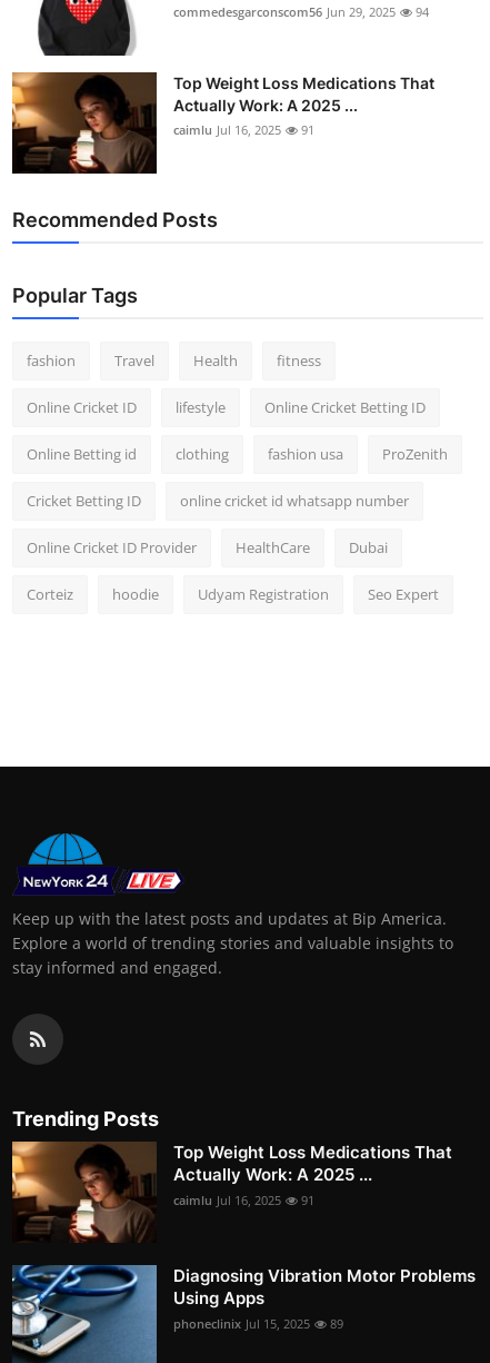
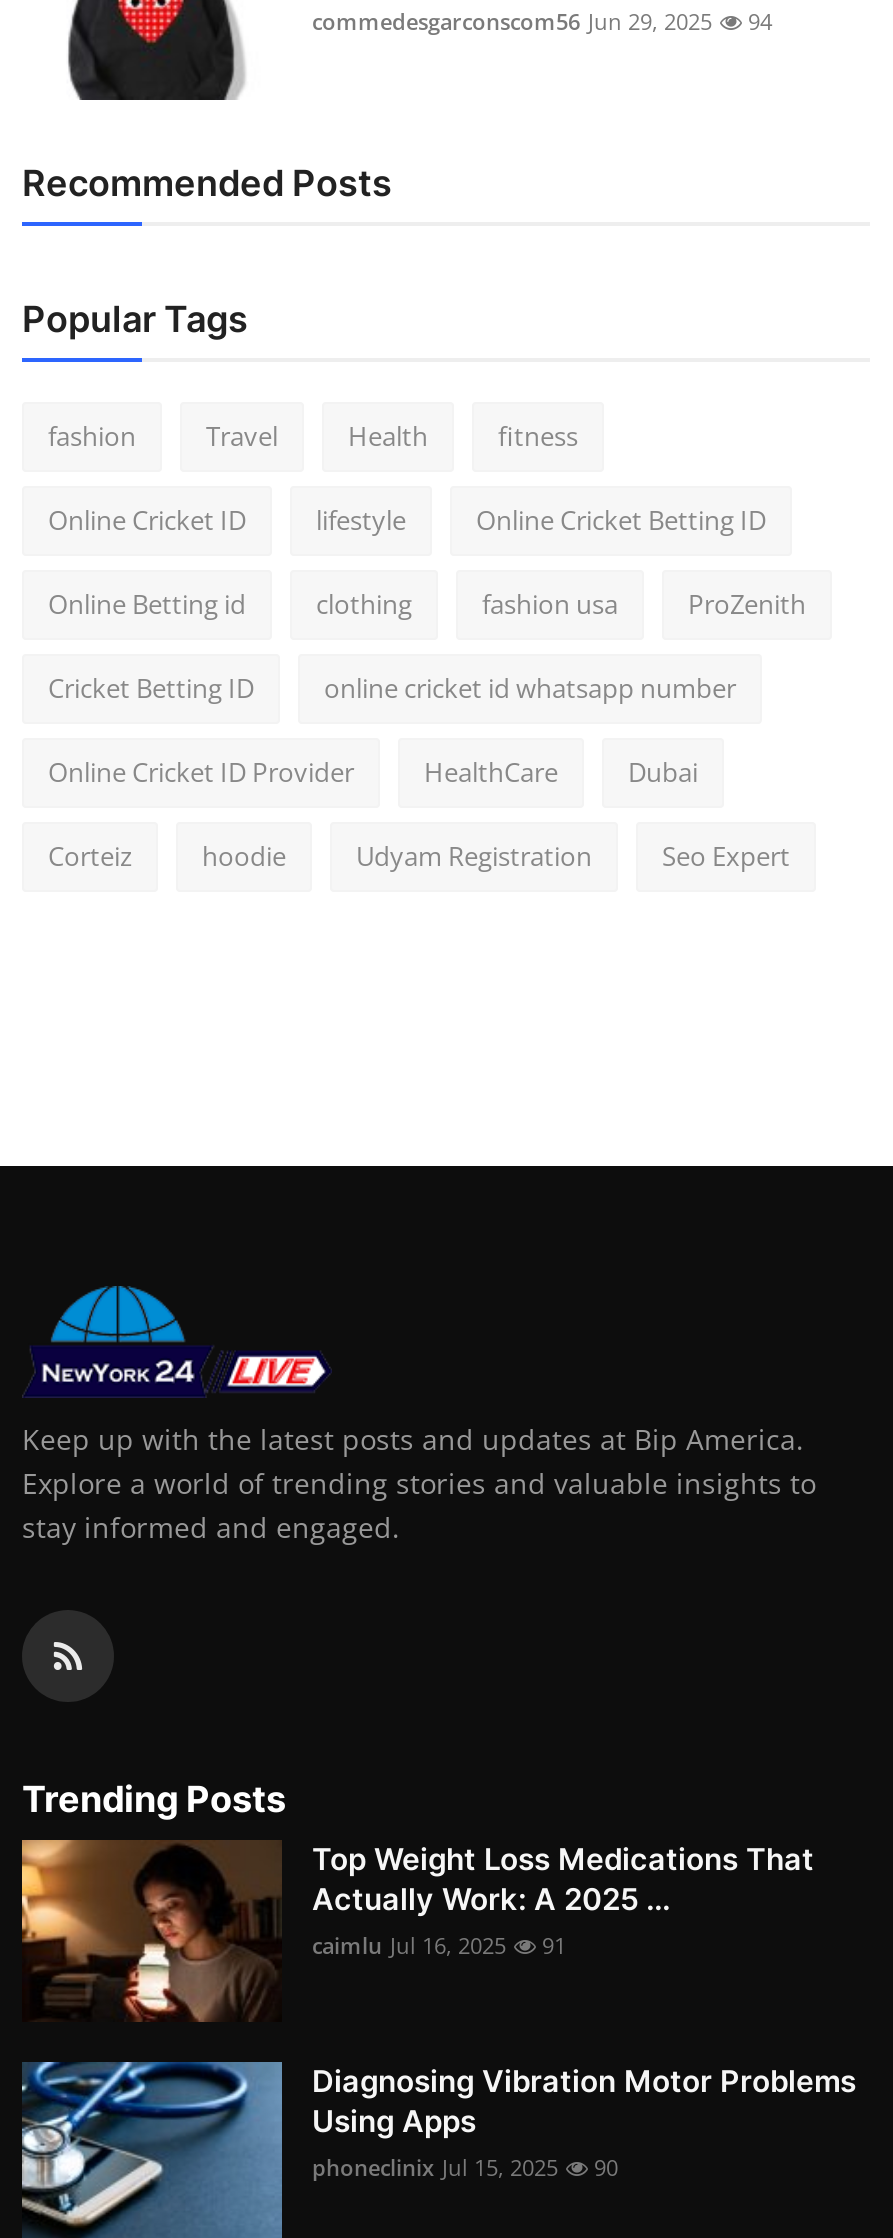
- [image]
- Top Weight Loss Medications That
- Actually Work: A 2025 ...
- caimlu Jul 16, 2025
- 91

- phoneclinix Jul 15, 2025 89
+ phoneclinix Jul 15, 2025 90
